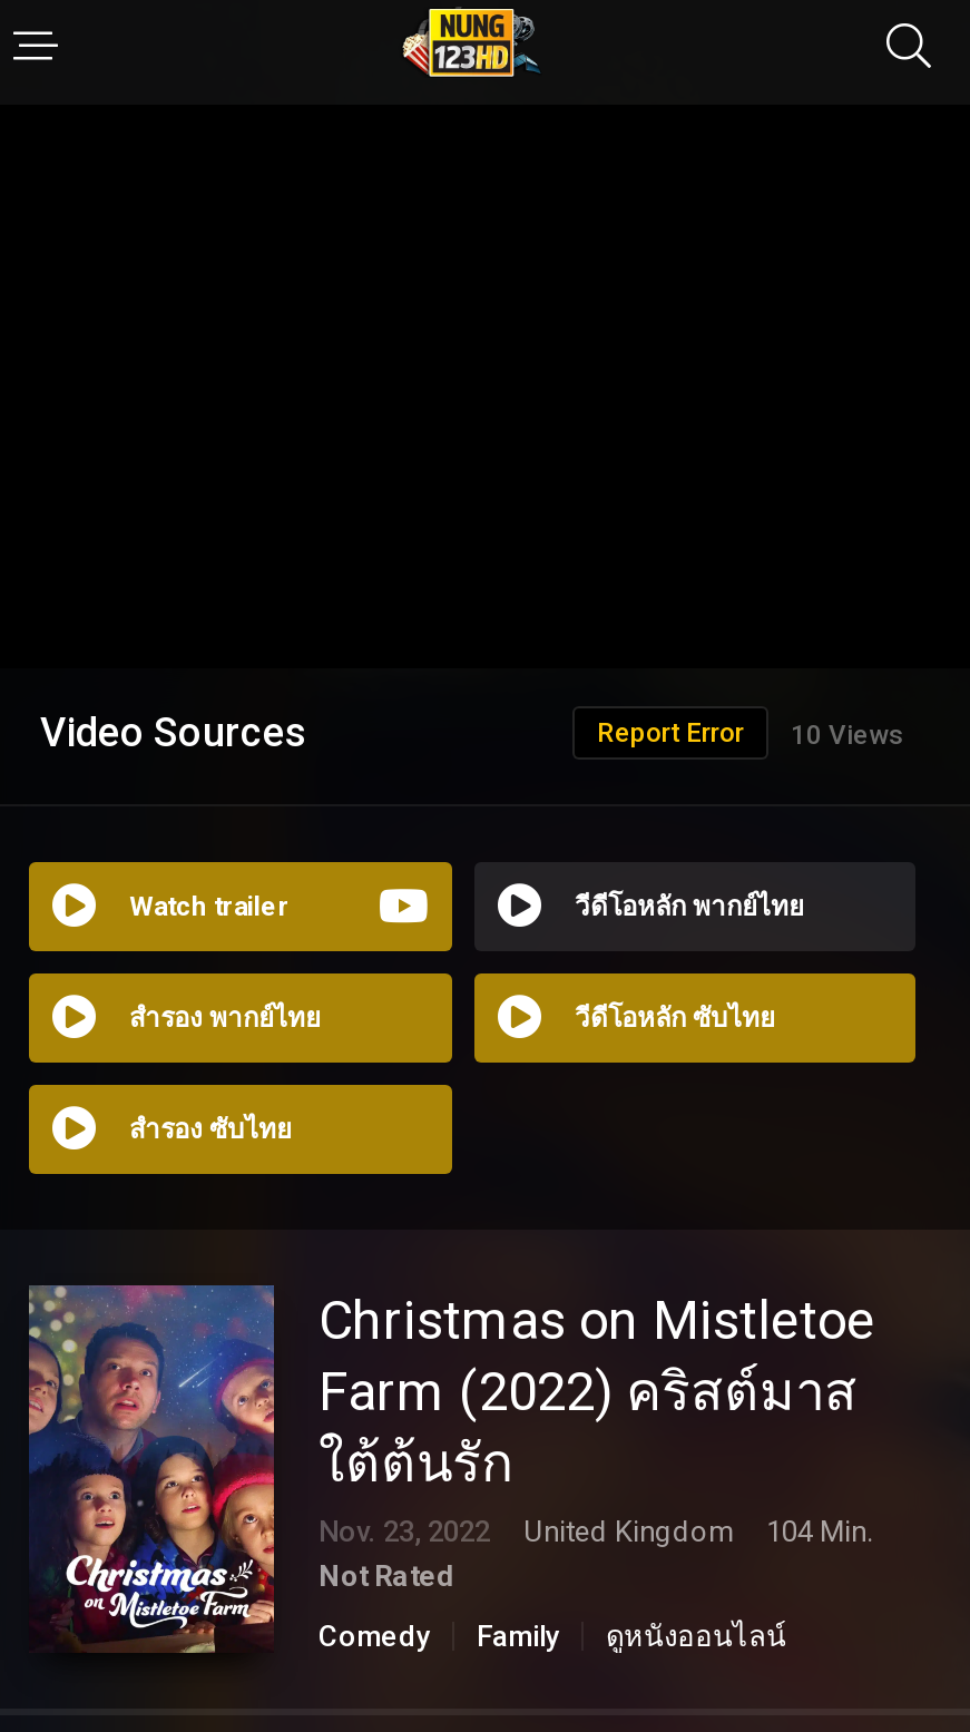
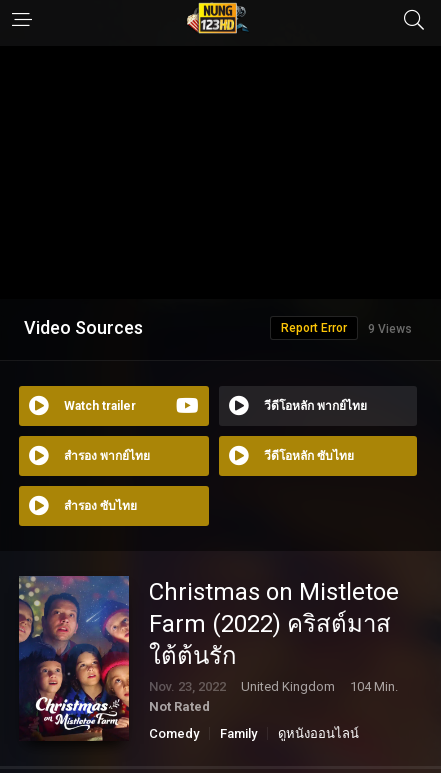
- Report Error 10 Views
+ Report Error 9 Views
